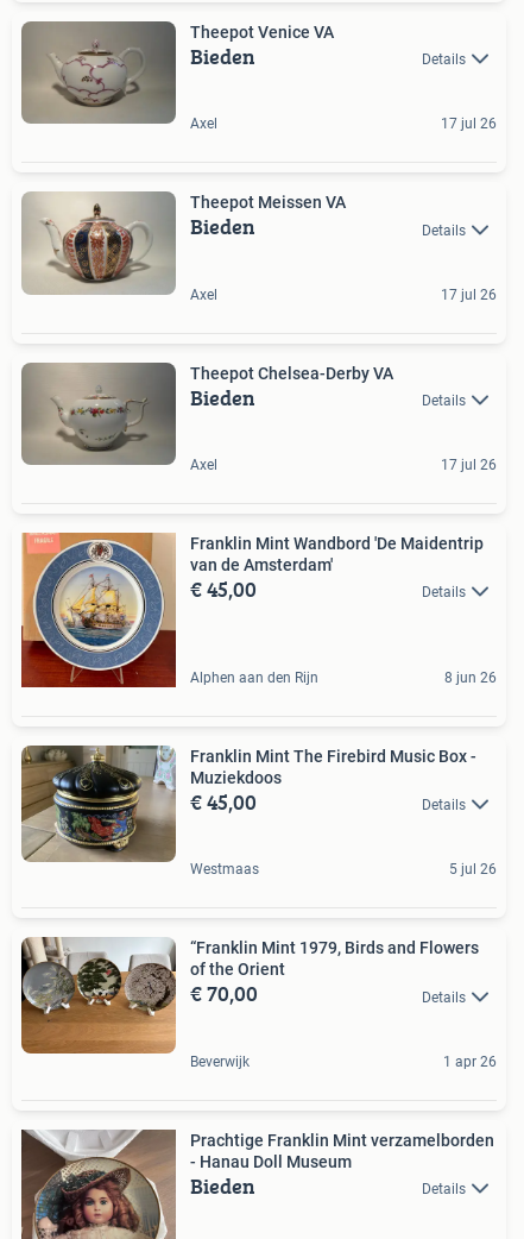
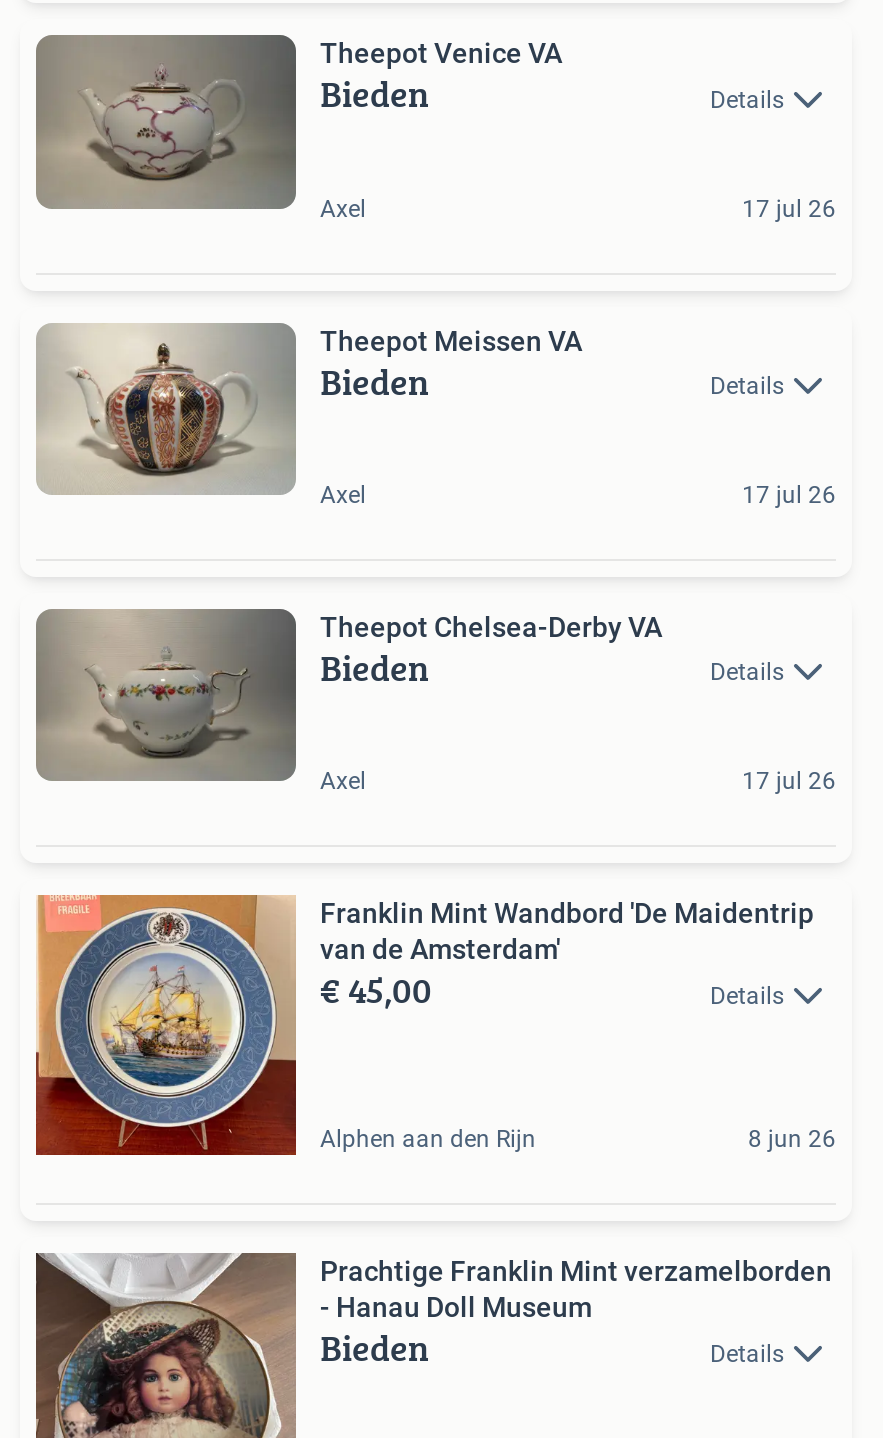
- [image]
- Franklin Mint The Firebird Music Box -
- Muziekdoos
- € 45,00
- Details

- Westmaas
- 5 jul 26

- [image]
- “Franklin Mint 1979, Birds and Flowers
- of the Orient
- € 70,00
- Details

- Beverwijk
- 1 apr 26
